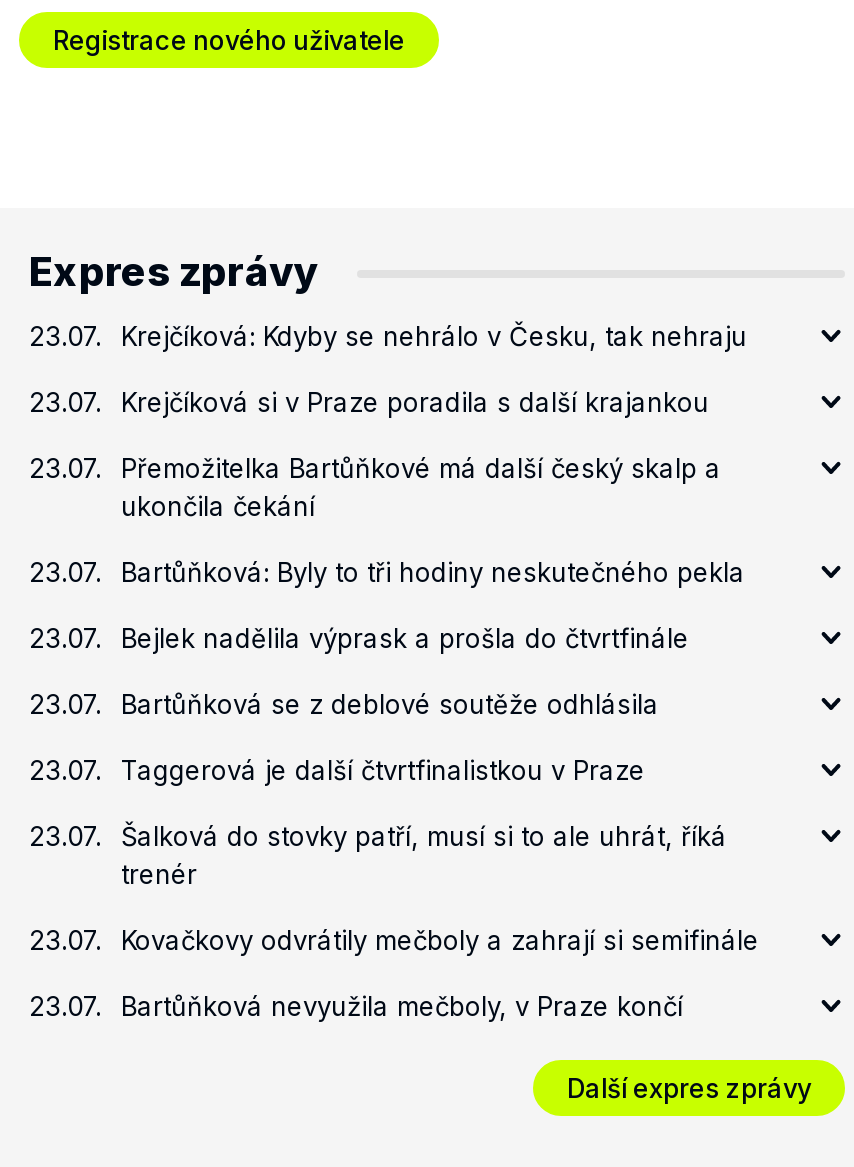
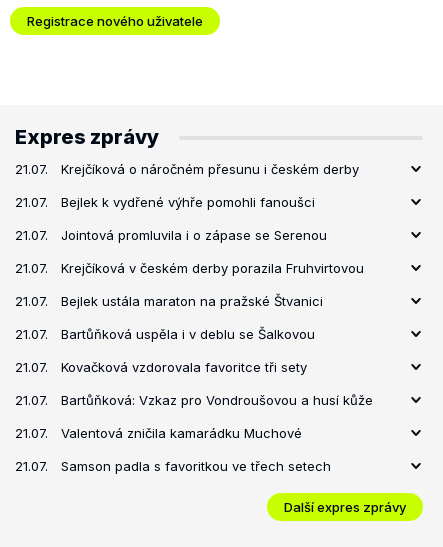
- 23.07.
- Krejčíková: Kdyby se nehrálo v Česku, tak nehraju
+ 21.07.
+ Krejčíková o náročném přesunu i českém derby

- 23.07.
- Krejčíková si v Praze poradila s další krajankou
+ 21.07.
+ Bejlek k vydřené výhře pomohli fanoušci

- 23.07.
- Přemožitelka Bartůňkové má další český skalp a
- ukončila čekání
+ 21.07.
+ Jointová promluvila i o zápase se Serenou

- 23.07.
- Bartůňková: Byly to tři hodiny neskutečného pekla
+ 21.07.
+ Krejčíková v českém derby porazila Fruhvirtovou

- 23.07.
- Bejlek nadělila výprask a prošla do čtvrtfinále
+ 21.07.
+ Bejlek ustála maraton na pražské Štvanici

- 23.07.
- Bartůňková se z deblové soutěže odhlásila
+ 21.07.
+ Bartůňková uspěla i v deblu se Šalkovou

- 23.07.
- Taggerová je další čtvrtfinalistkou v Praze
+ 21.07.
+ Kovačková vzdorovala favoritce tři sety

- 23.07.
- Šalková do stovky patří, musí si to ale uhrát, říká
- trenér
+ 21.07.
+ Bartůňková: Vzkaz pro Vondroušovou a husí kůže

- 23.07.
- Kovačkovy odvrátily mečboly a zahrají si semifinále
+ 21.07.
+ Valentová zničila kamarádku Muchové

- 23.07.
- Bartůňková nevyužila mečboly, v Praze končí
+ 21.07.
+ Samson padla s favoritkou ve třech setech
